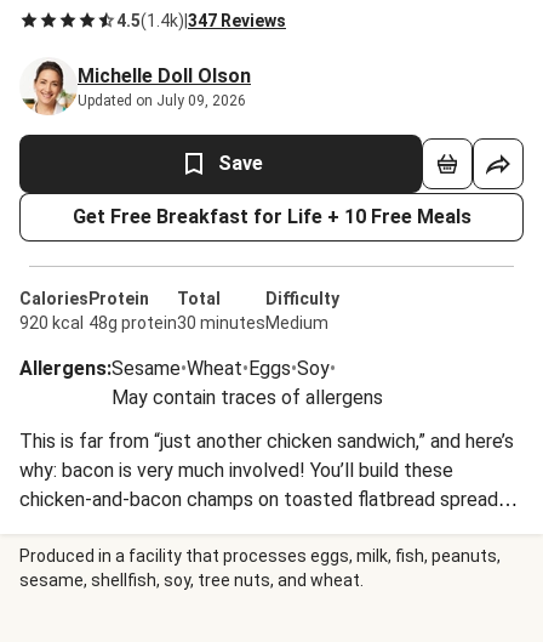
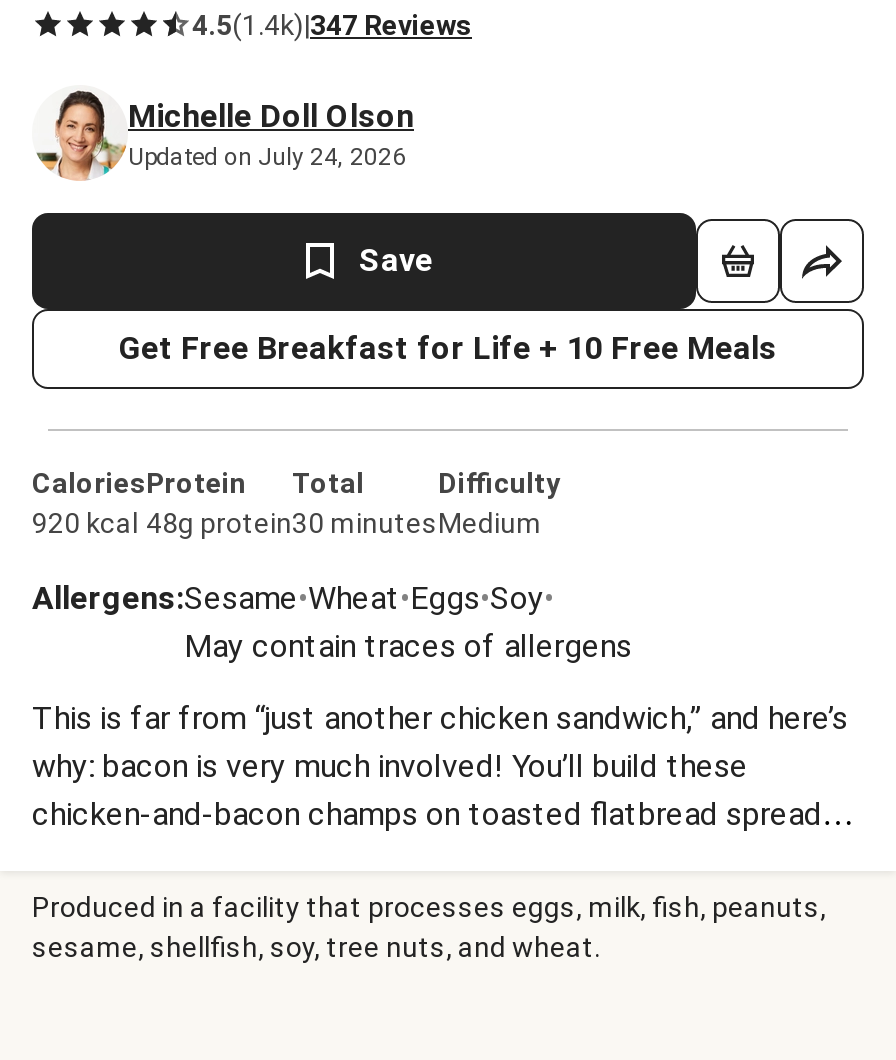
- Updated on July 09, 2026
+ Updated on July 24, 2026
